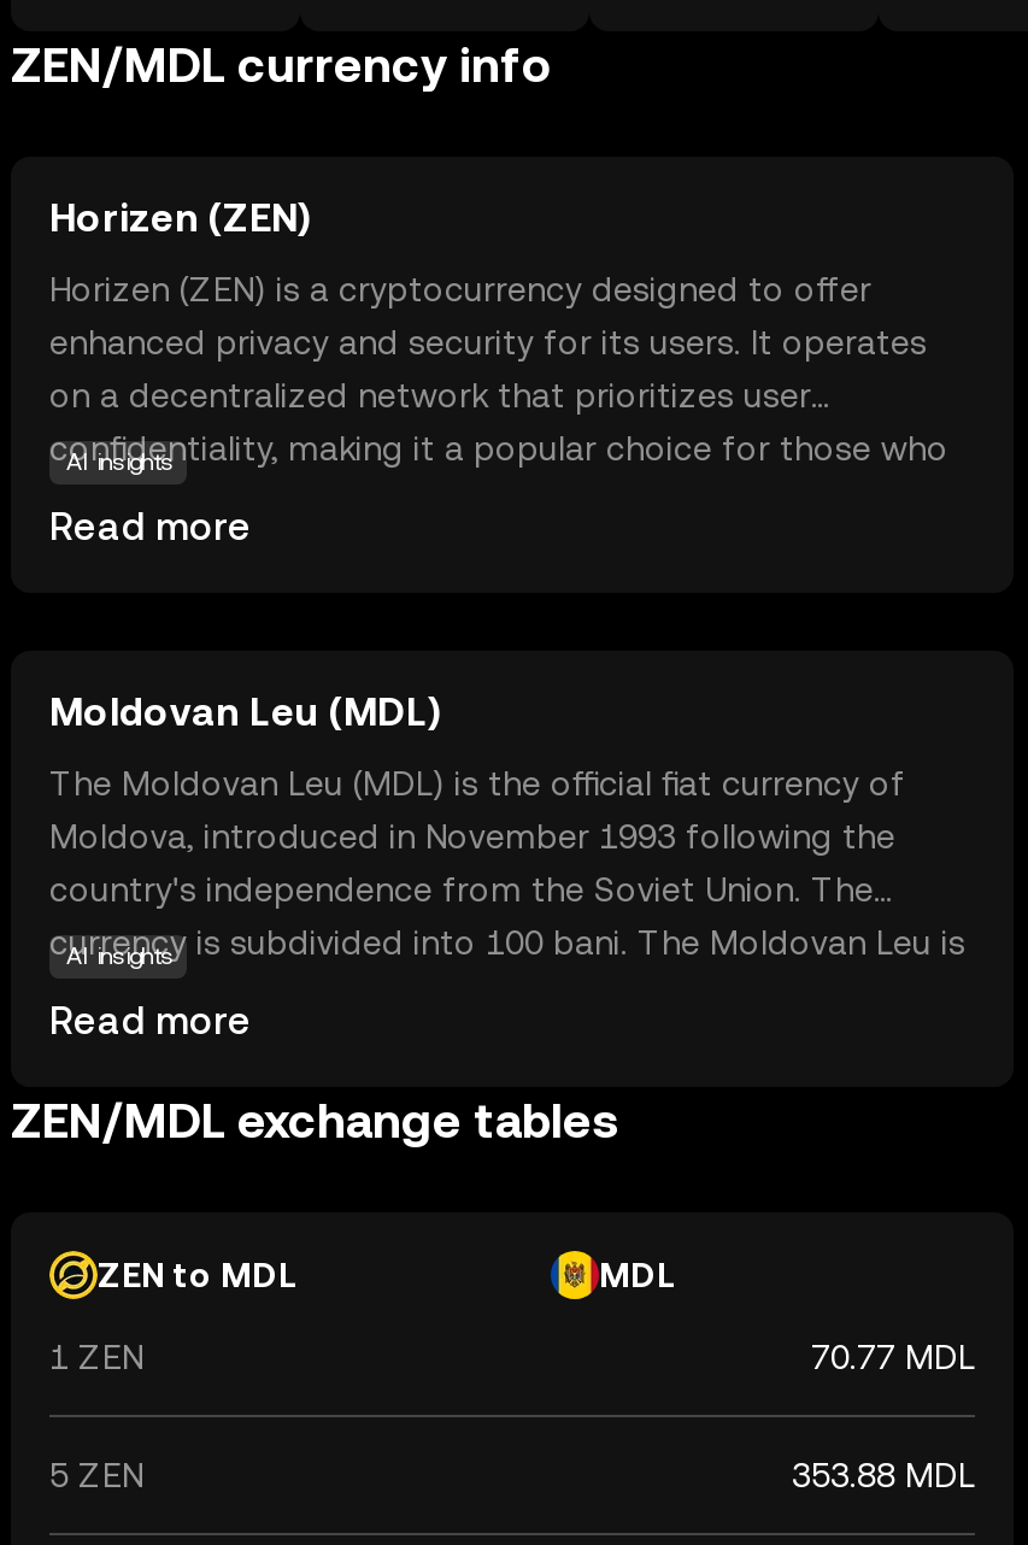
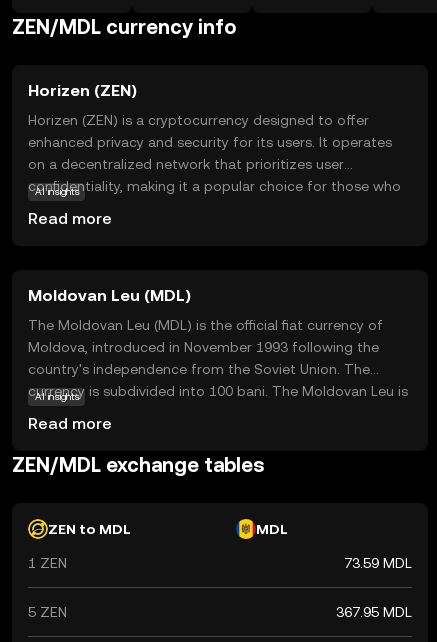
- 70.77 MDL
+ 73.59 MDL

- 353.88 MDL
+ 367.95 MDL
